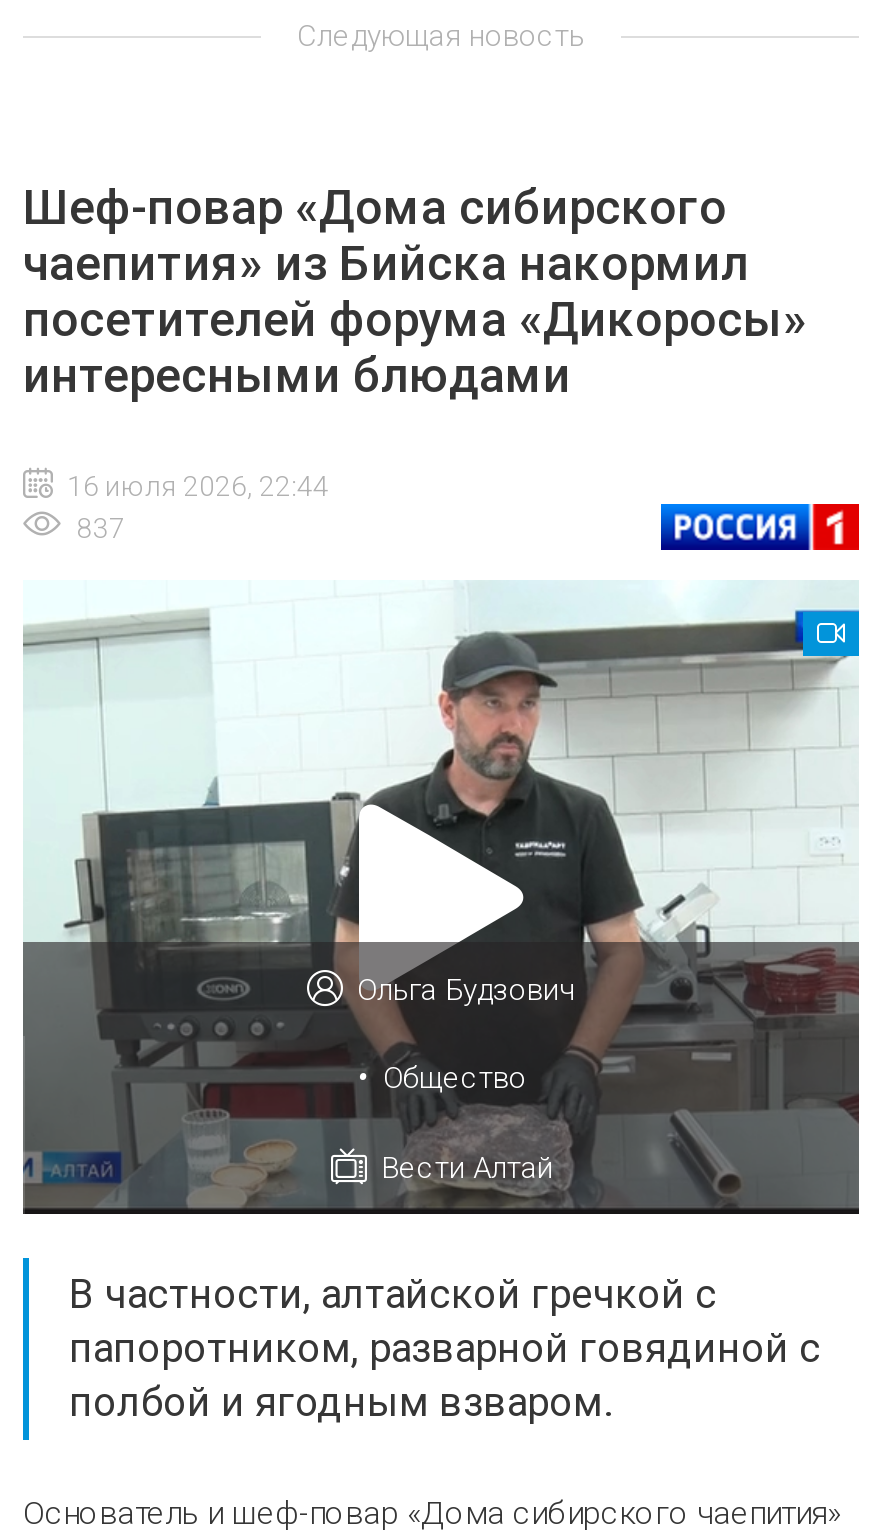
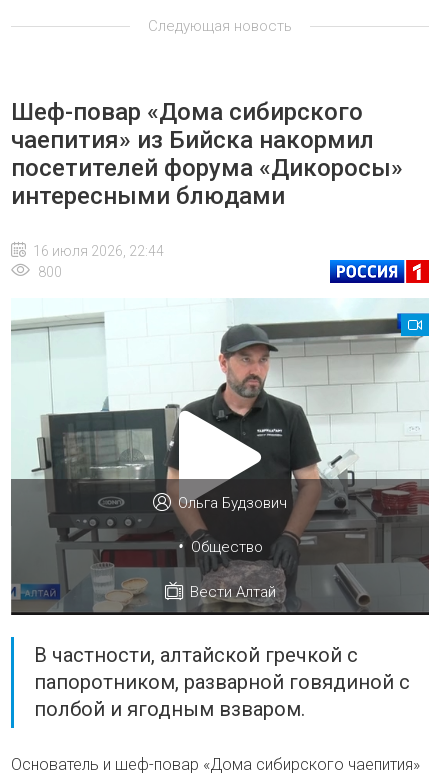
- 837
+ 800
